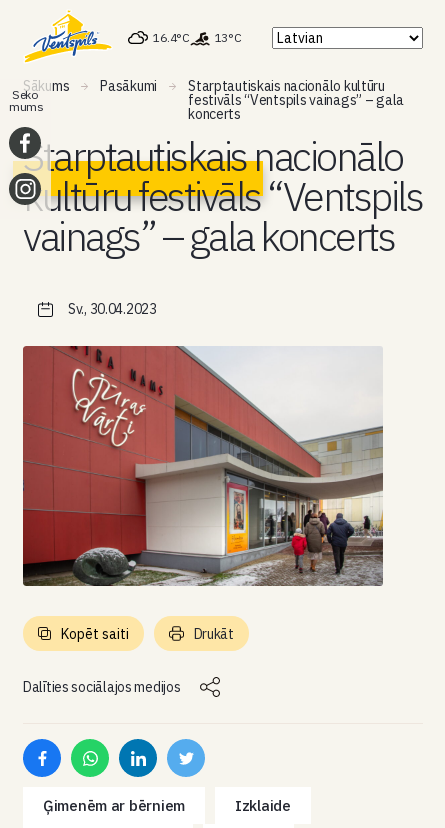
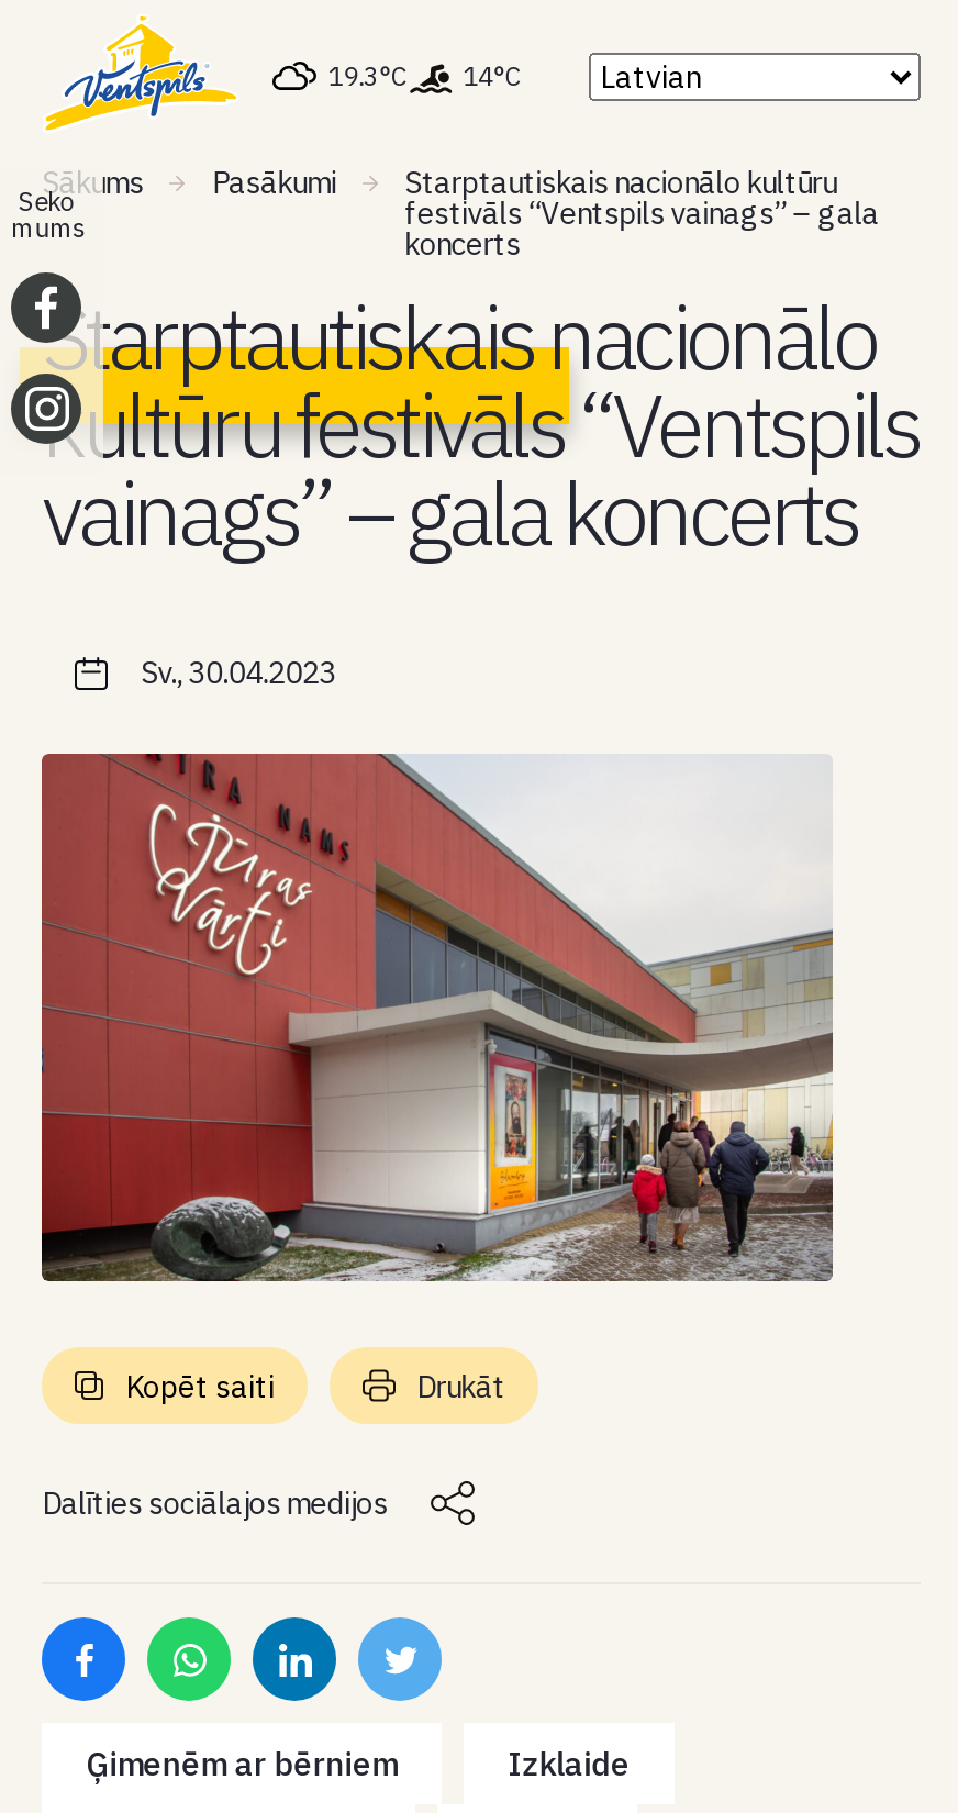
- 16.4°C
- 13°C
+ 19.3°C
+ 14°C
